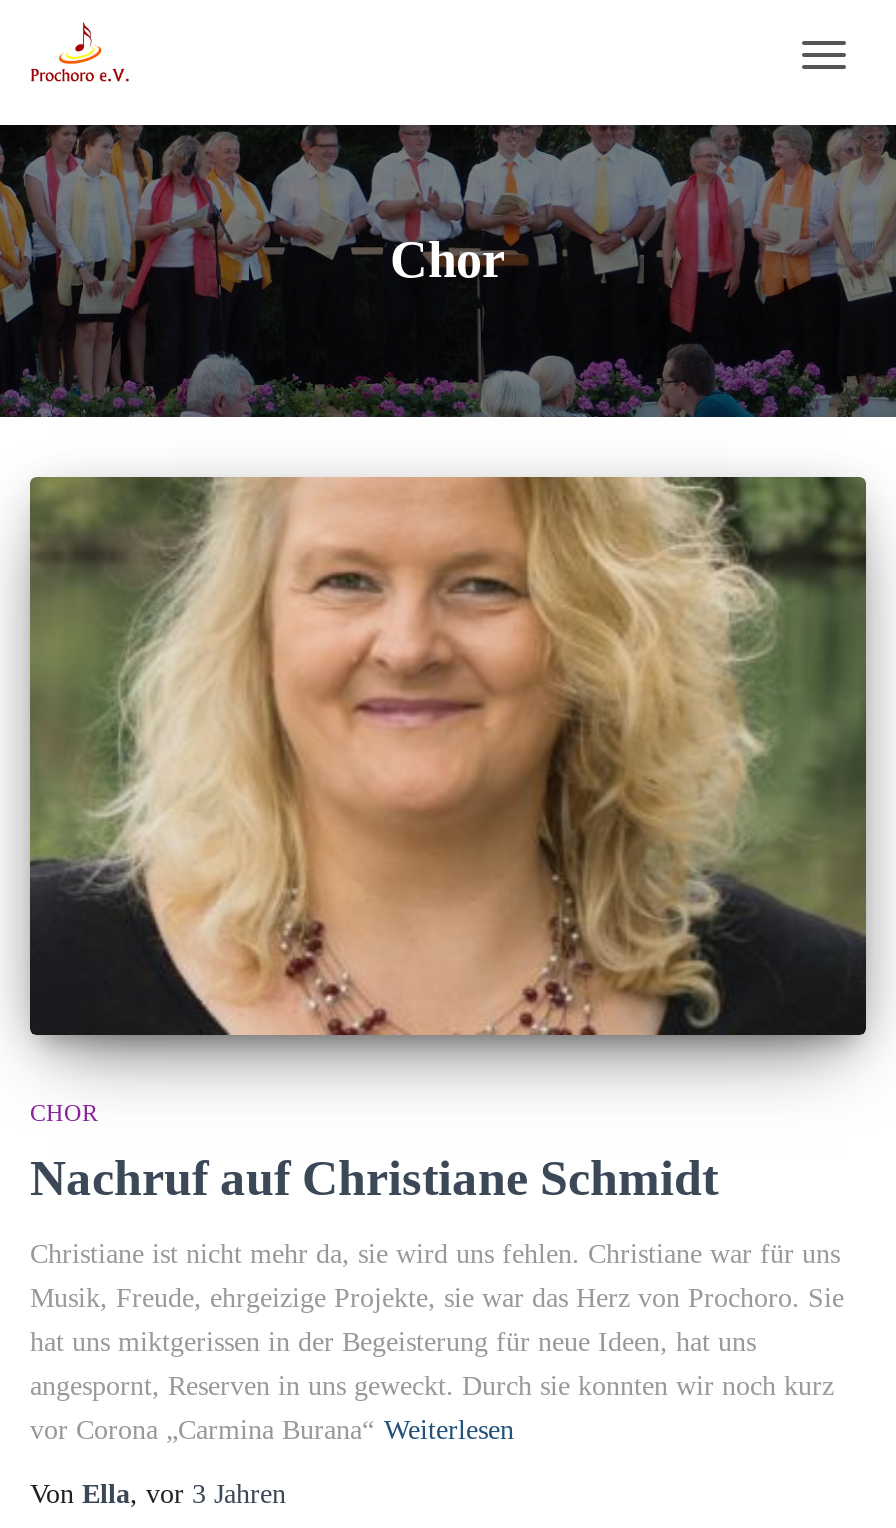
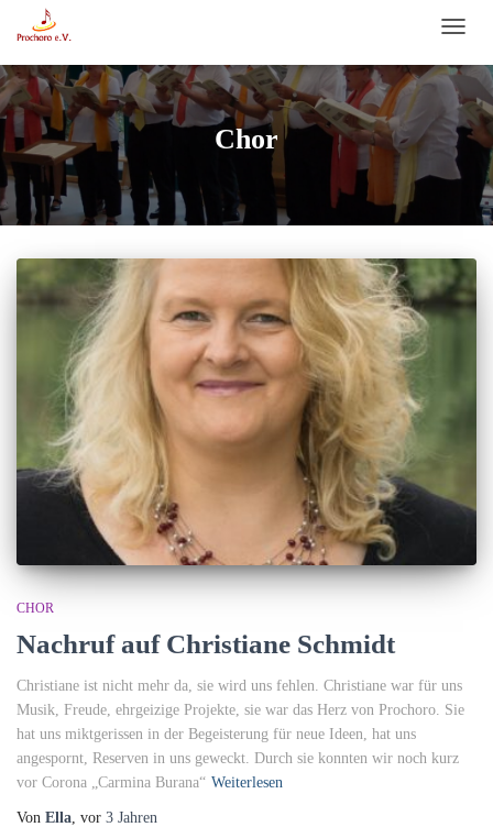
- [image]
+ [image]
